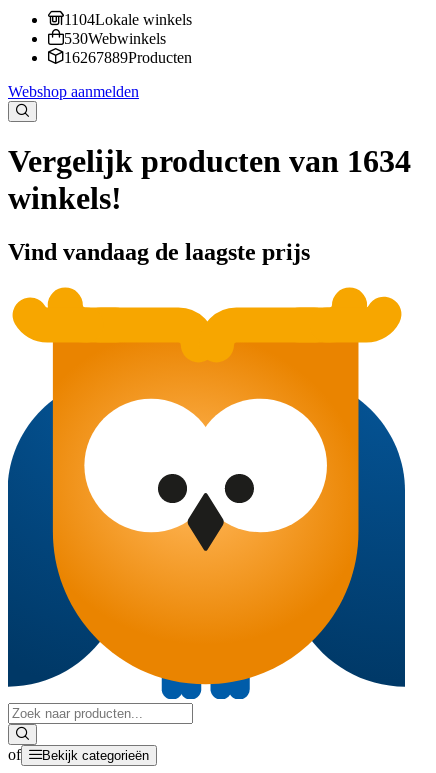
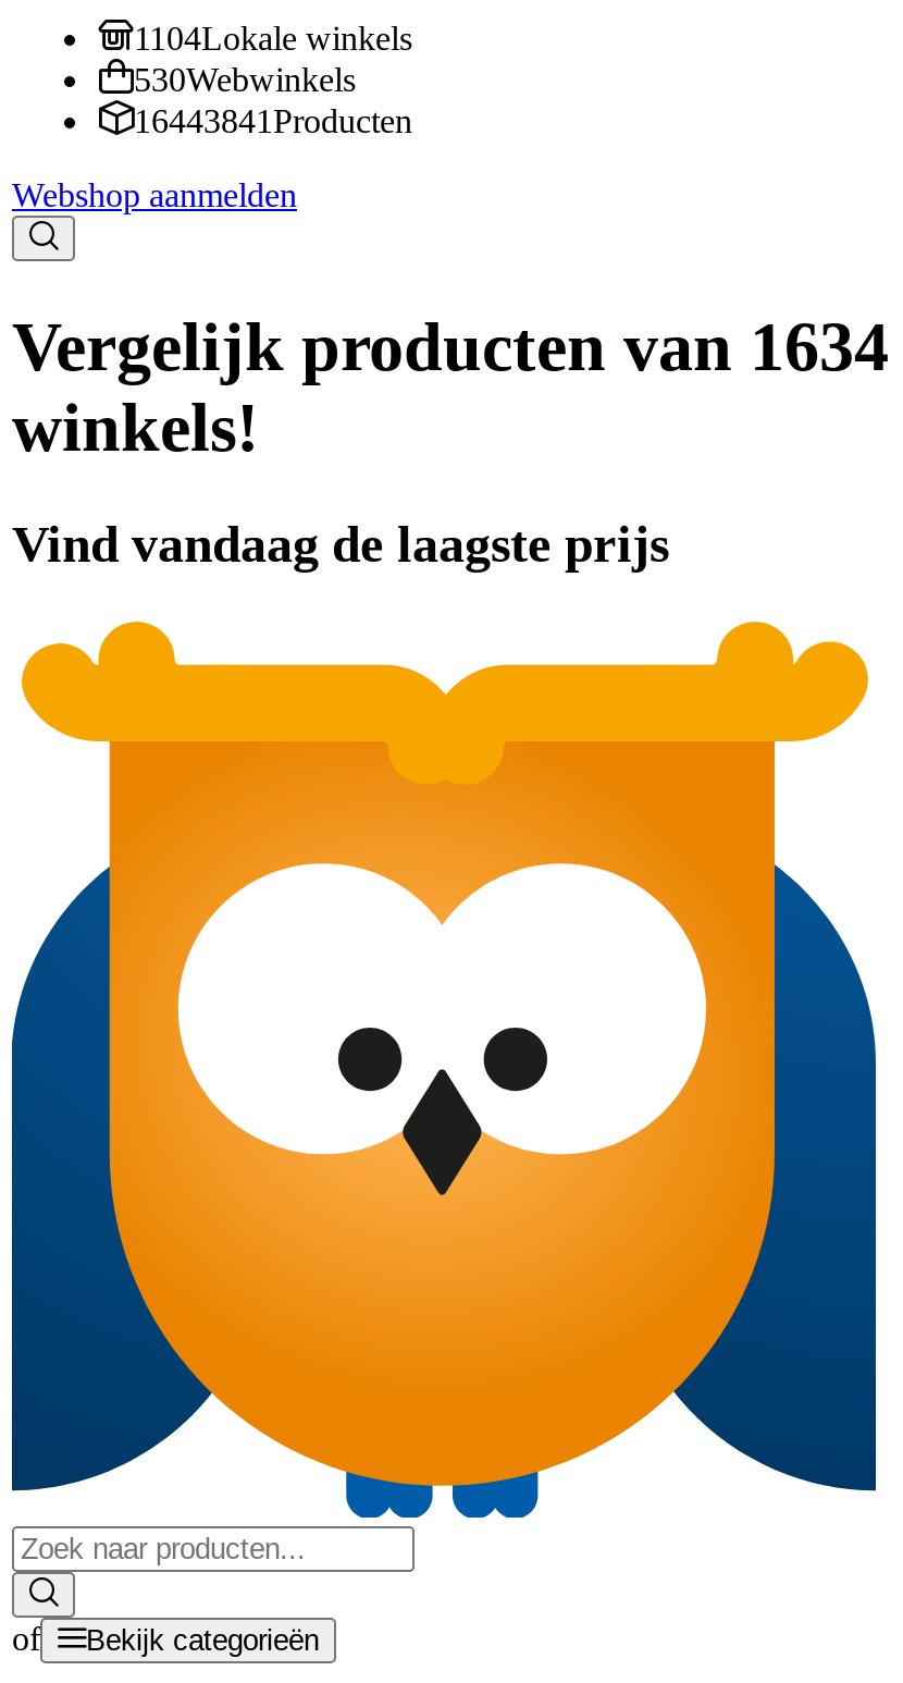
- 16267889 Producten
+ 16443841 Producten
